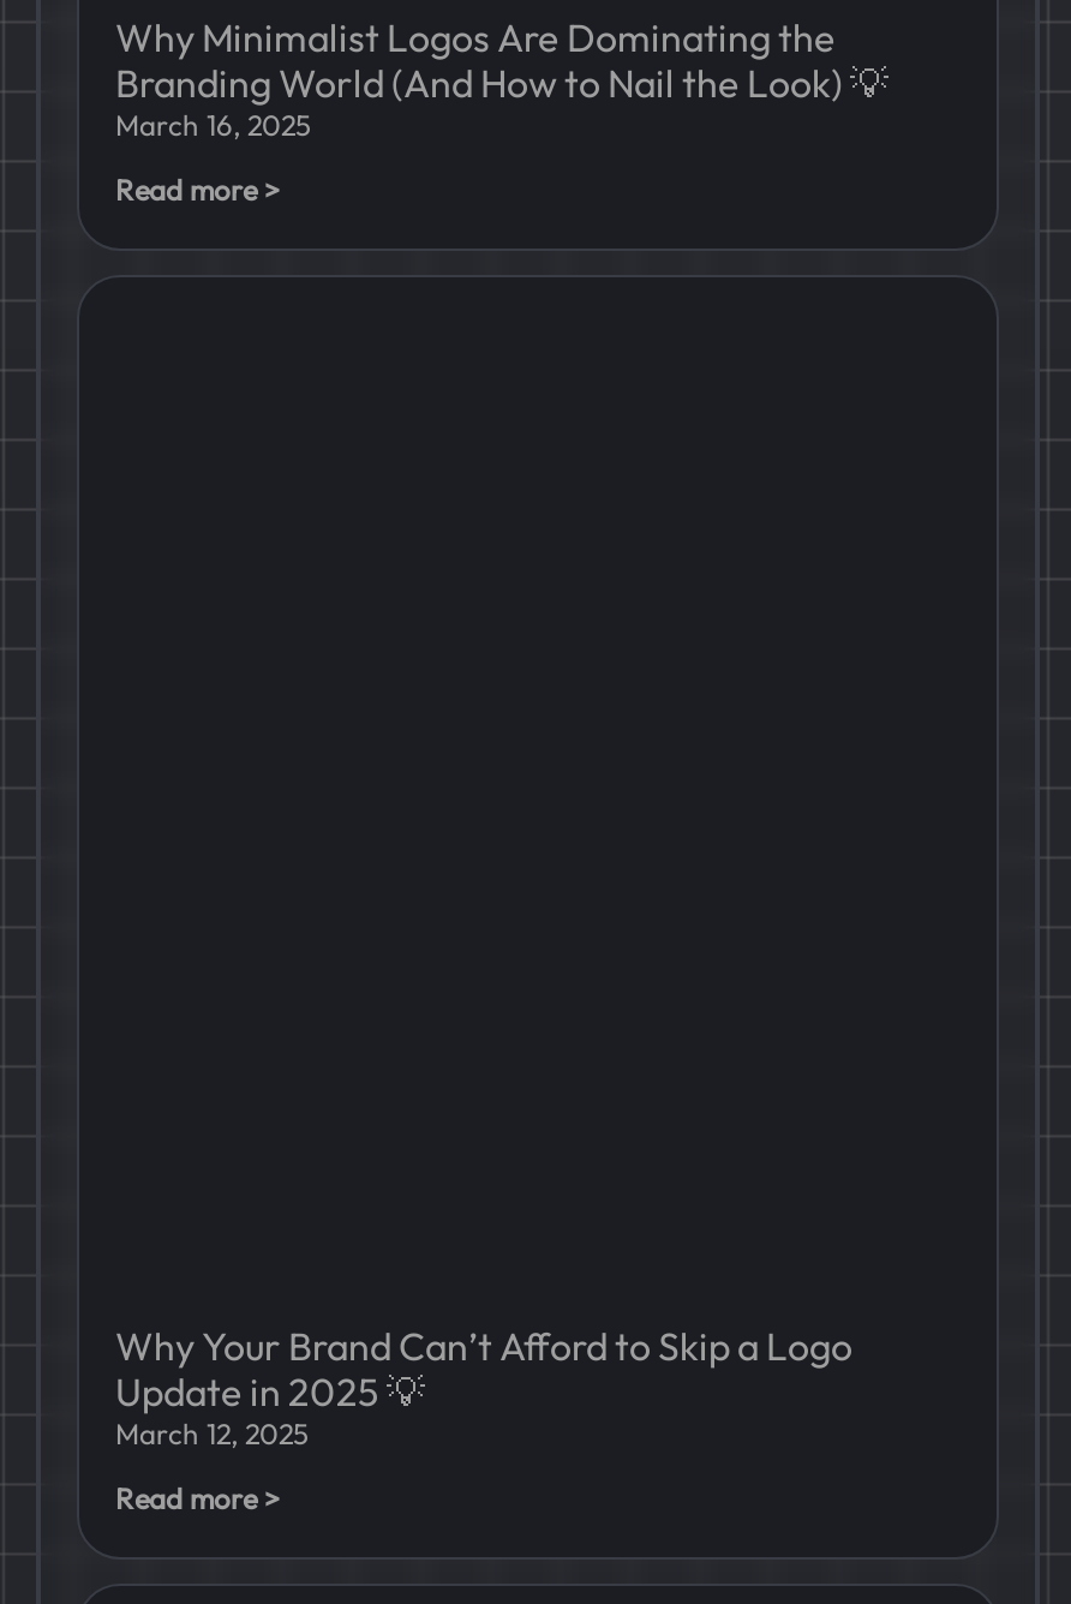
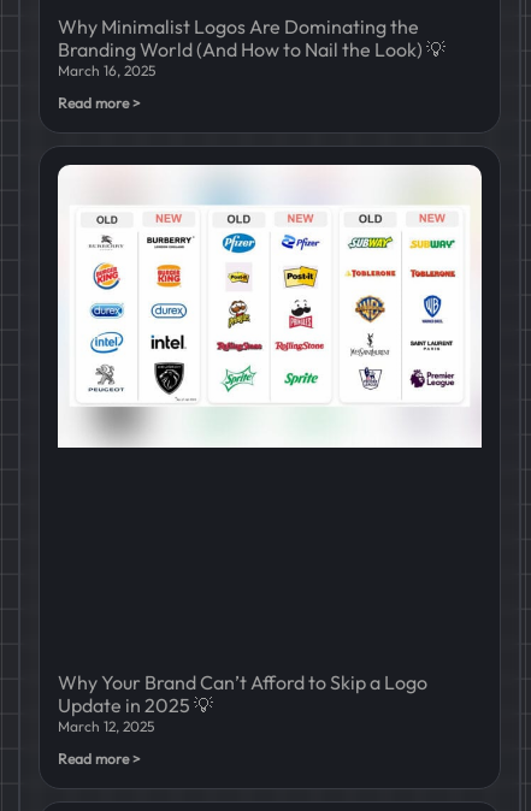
+ [image]
